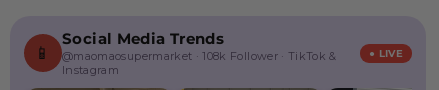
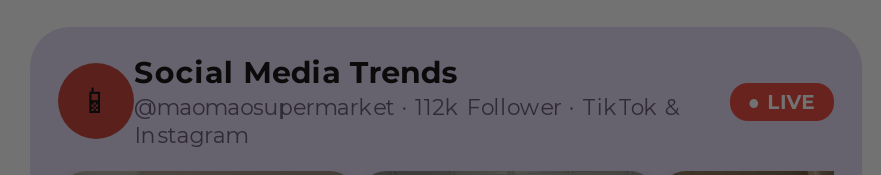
- @maomaosupermarket · 108k Follower · TikTok &
+ @maomaosupermarket · 112k Follower · TikTok &
